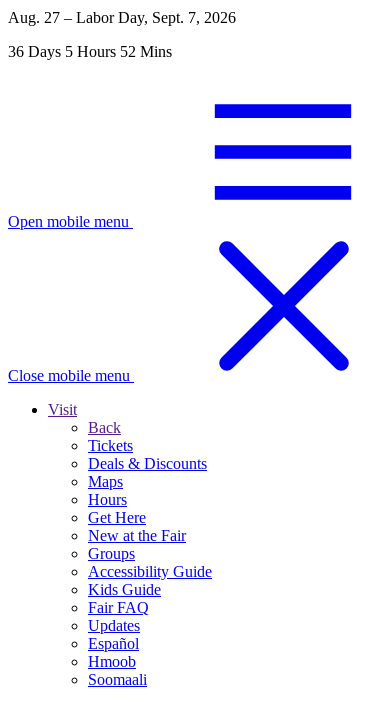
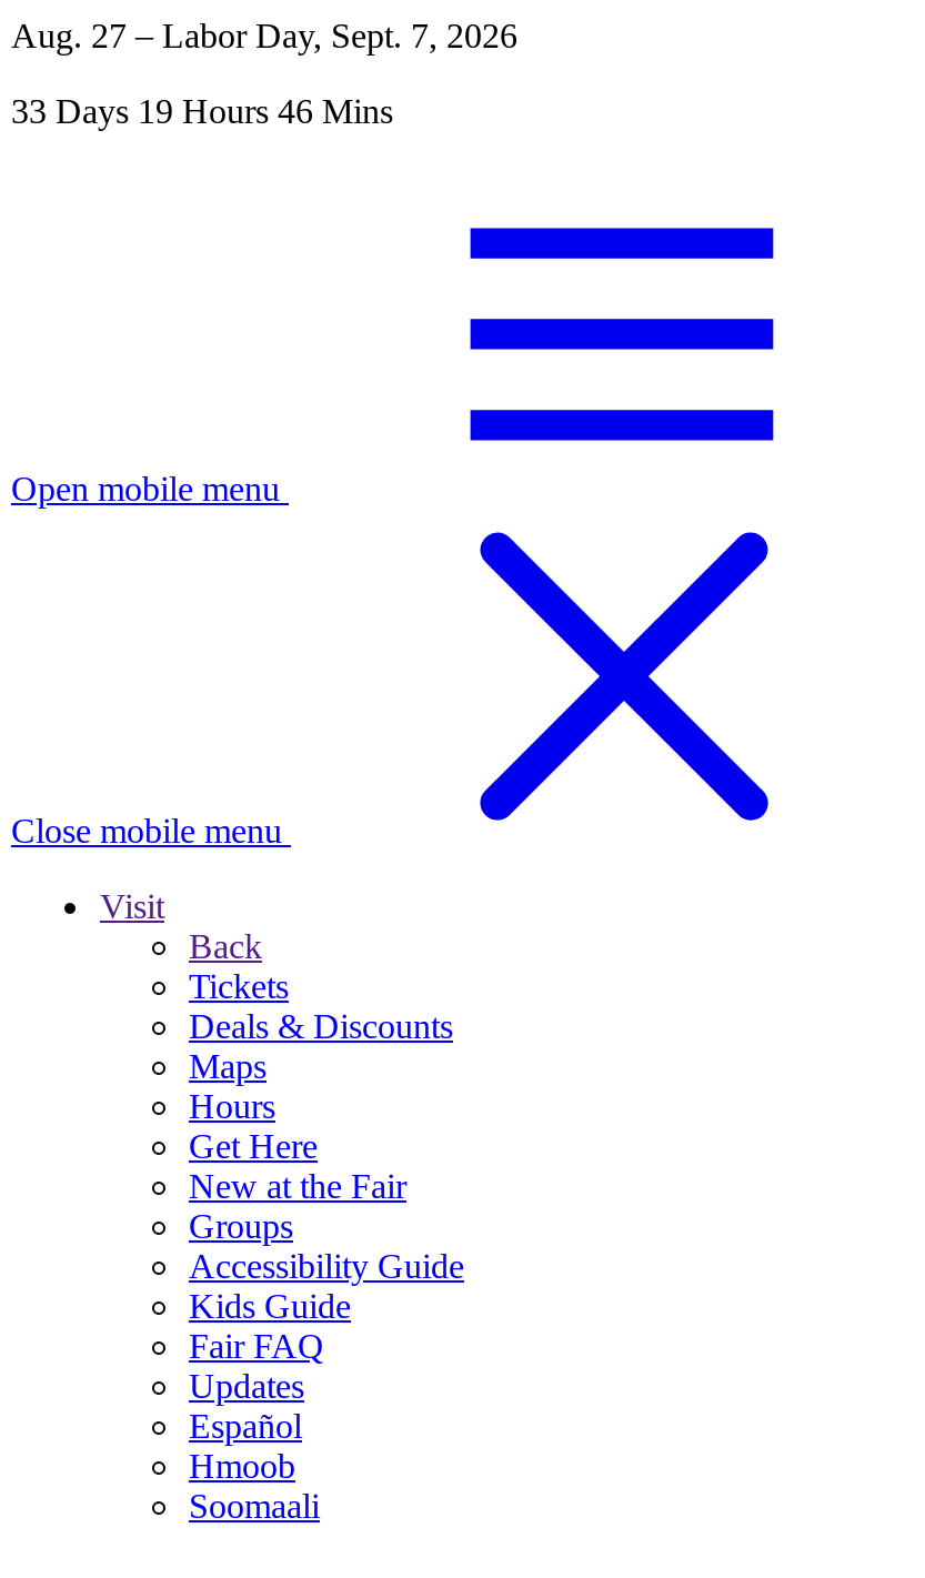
- 36 Days 5 Hours 52 Mins
+ 33 Days 19 Hours 46 Mins
